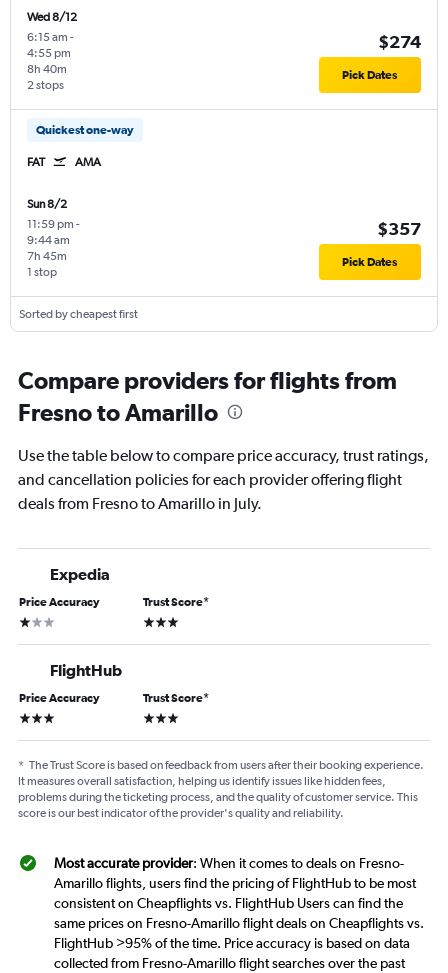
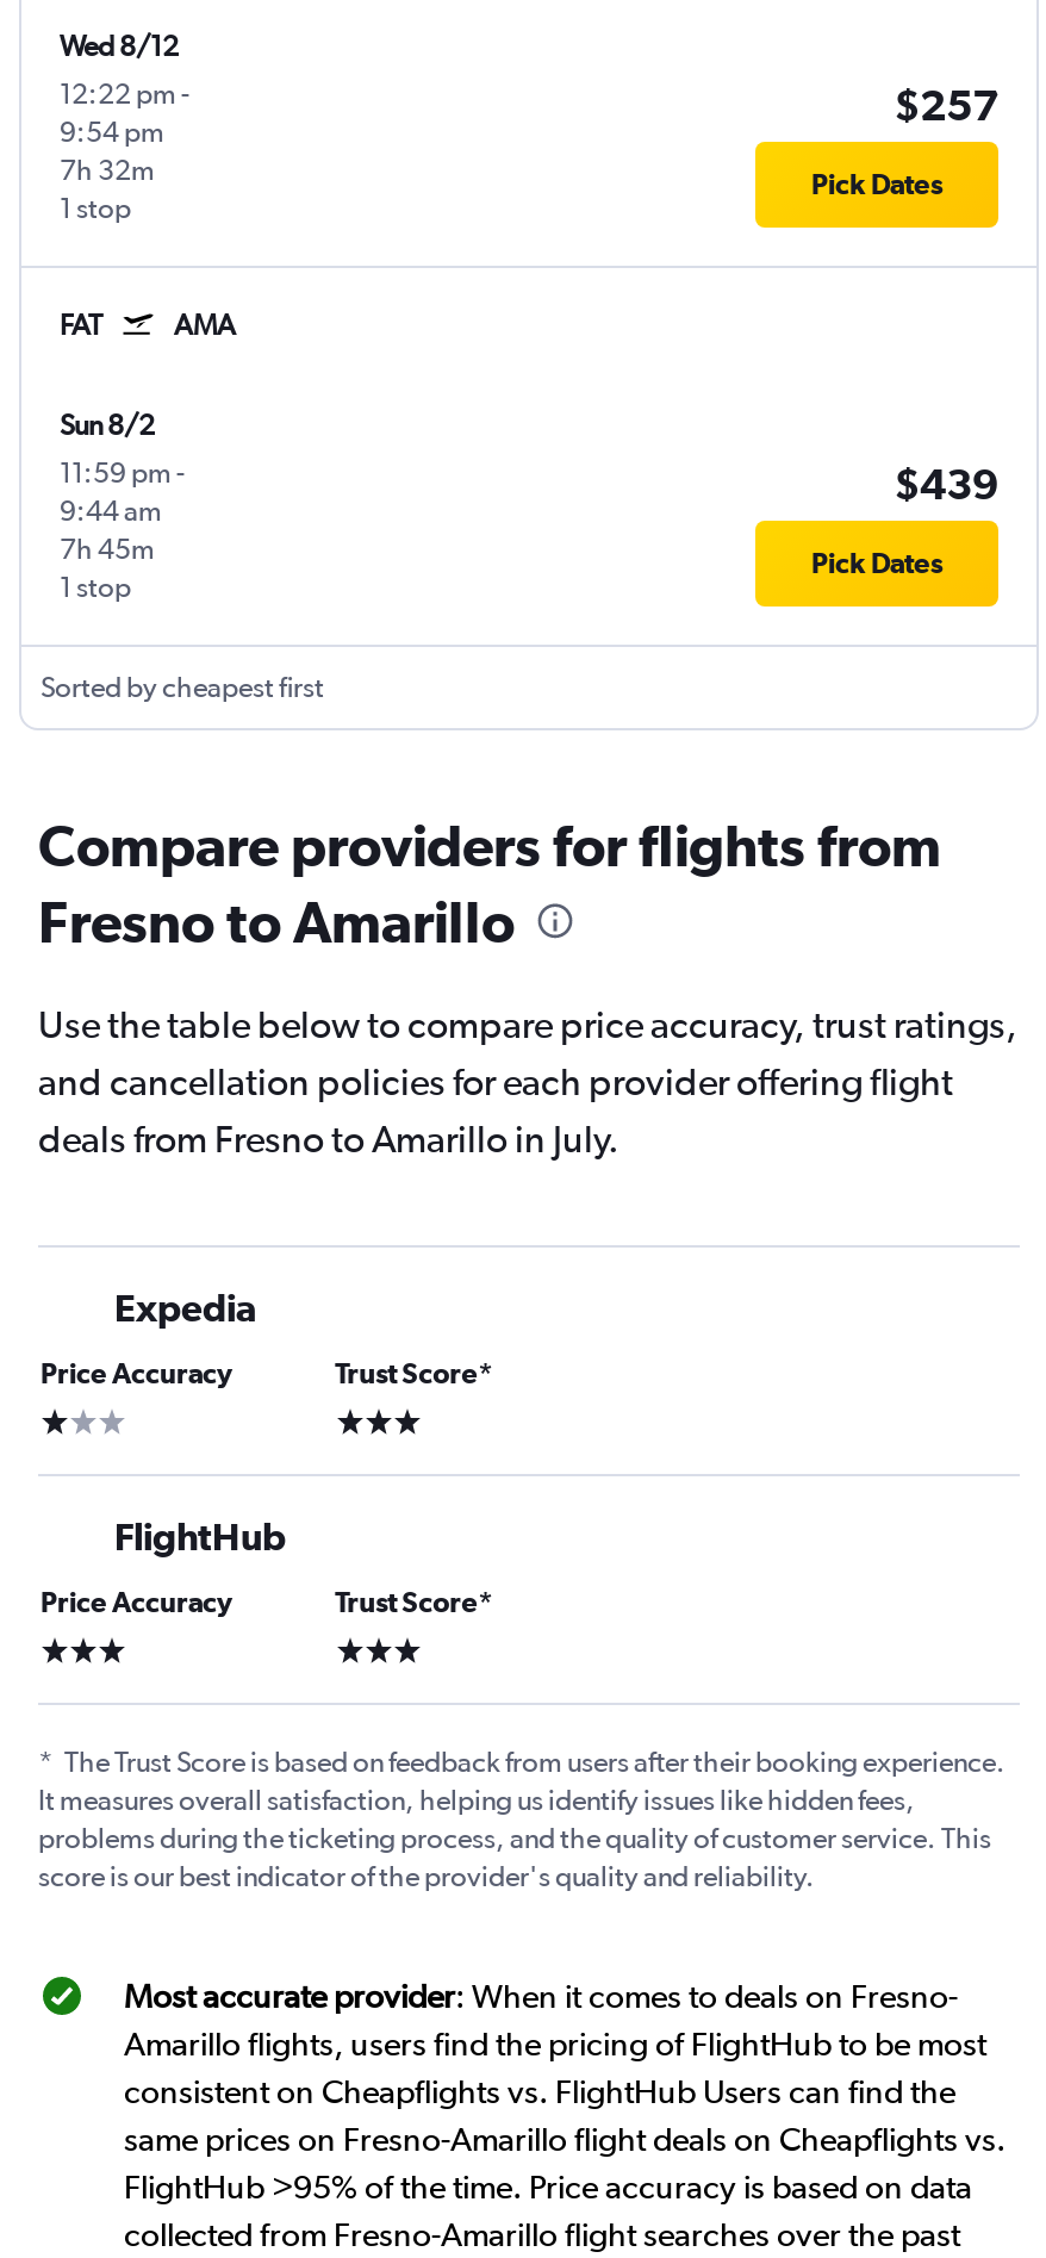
- 6:15 am -
- 4:55 pm
+ 12:22 pm -
+ 9:54 pm

- $274
+ $257

- 8h 40m
+ 7h 32m

- 2 stops
+ 1 stop

- Quickest one-way

- $357
+ $439
